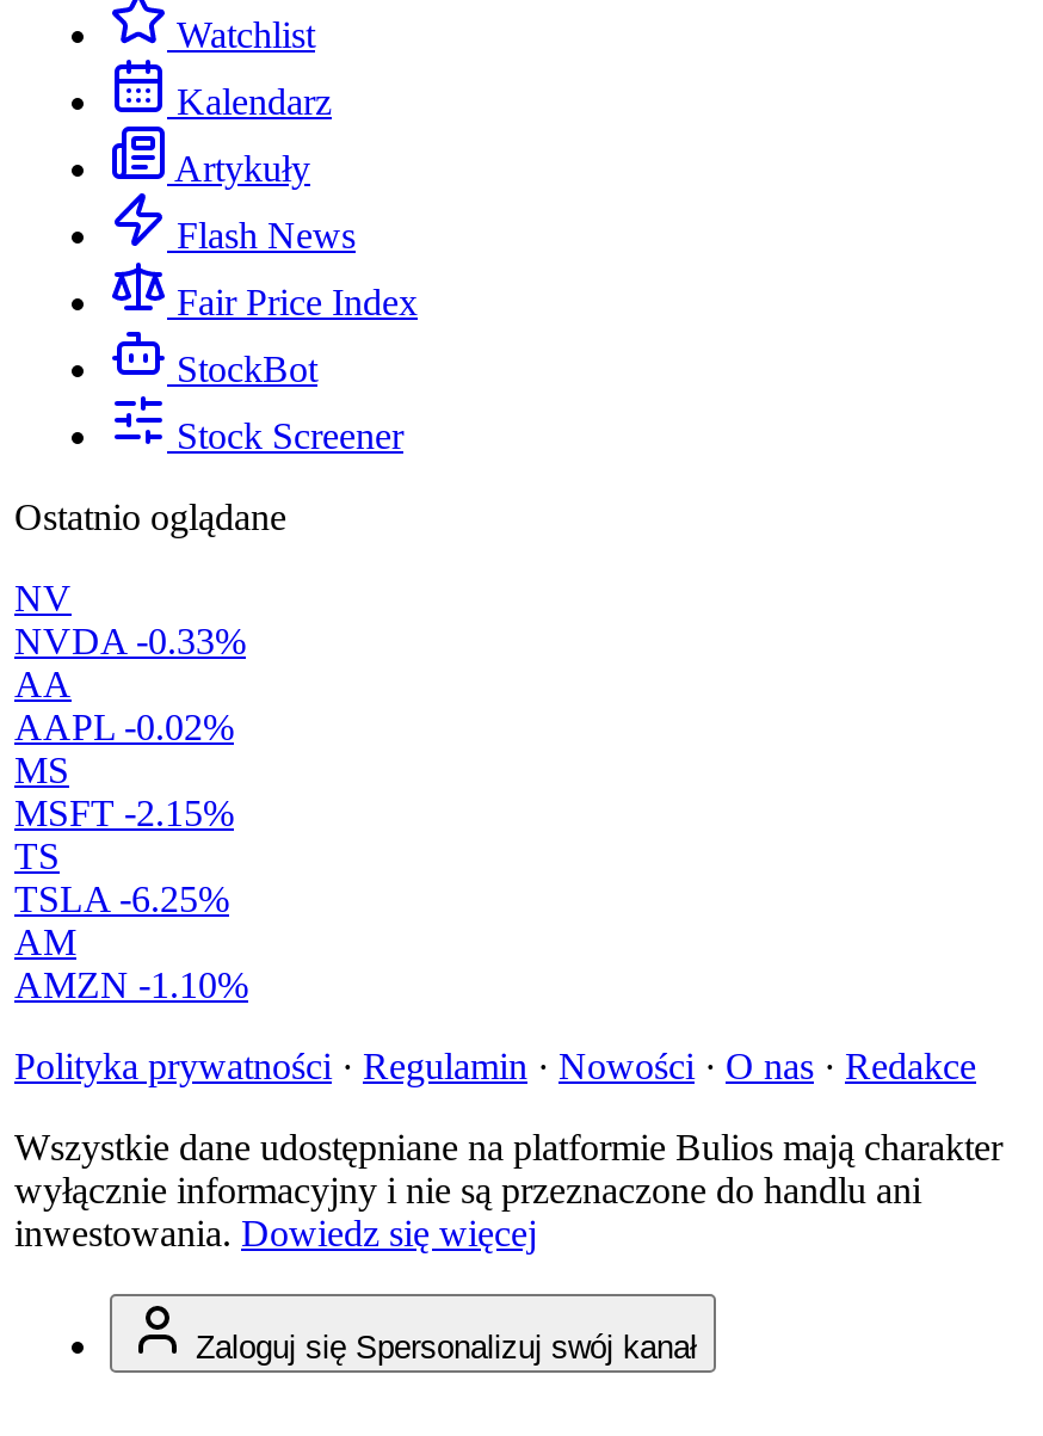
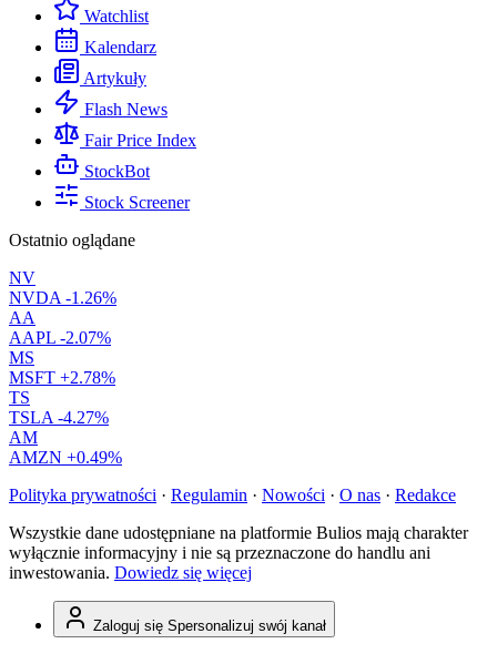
- NVDA -0.33%
+ NVDA -1.26%

- AAPL -0.02%
+ AAPL -2.07%

- MSFT -2.15%
+ MSFT +2.78%

- TSLA -6.25%
+ TSLA -4.27%

- AMZN -1.10%
+ AMZN +0.49%
